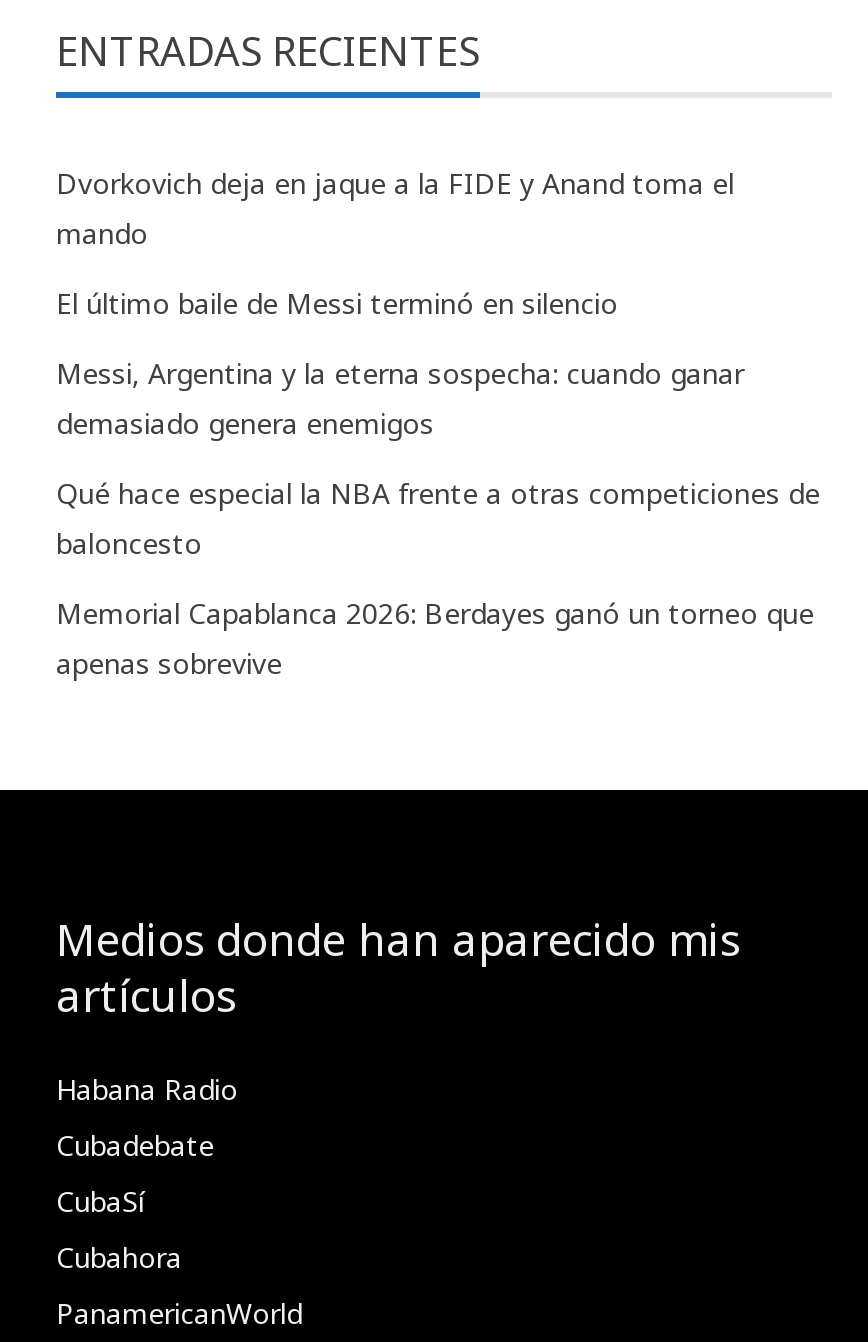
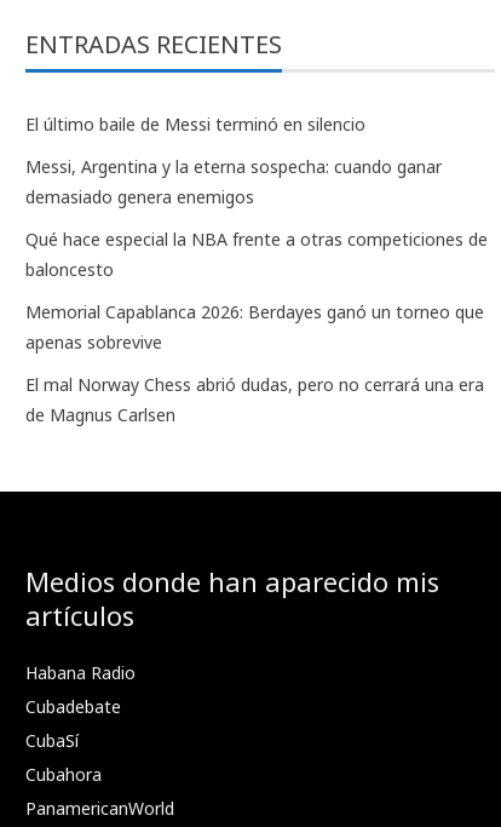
- Dvorkovich deja en jaque a la FIDE y Anand toma el
- mando

moved up: El último baile de Messi terminó en silencio | Messi, Argentina y la eterna sospecha: cuando ganar | demasiado genera enemigos | Qué hace especial la NBA frente a otras competiciones de | baloncesto | Memorial Capablanca 2026: Berdayes ganó un torneo que | apenas sobrevive

+ El mal Norway Chess abrió dudas, pero no cerrará una era
+ de Magnus Carlsen
